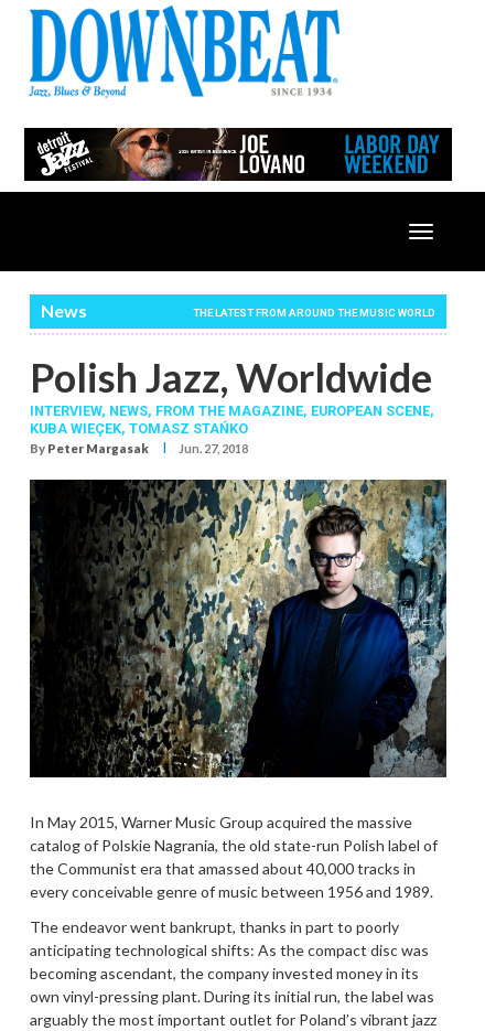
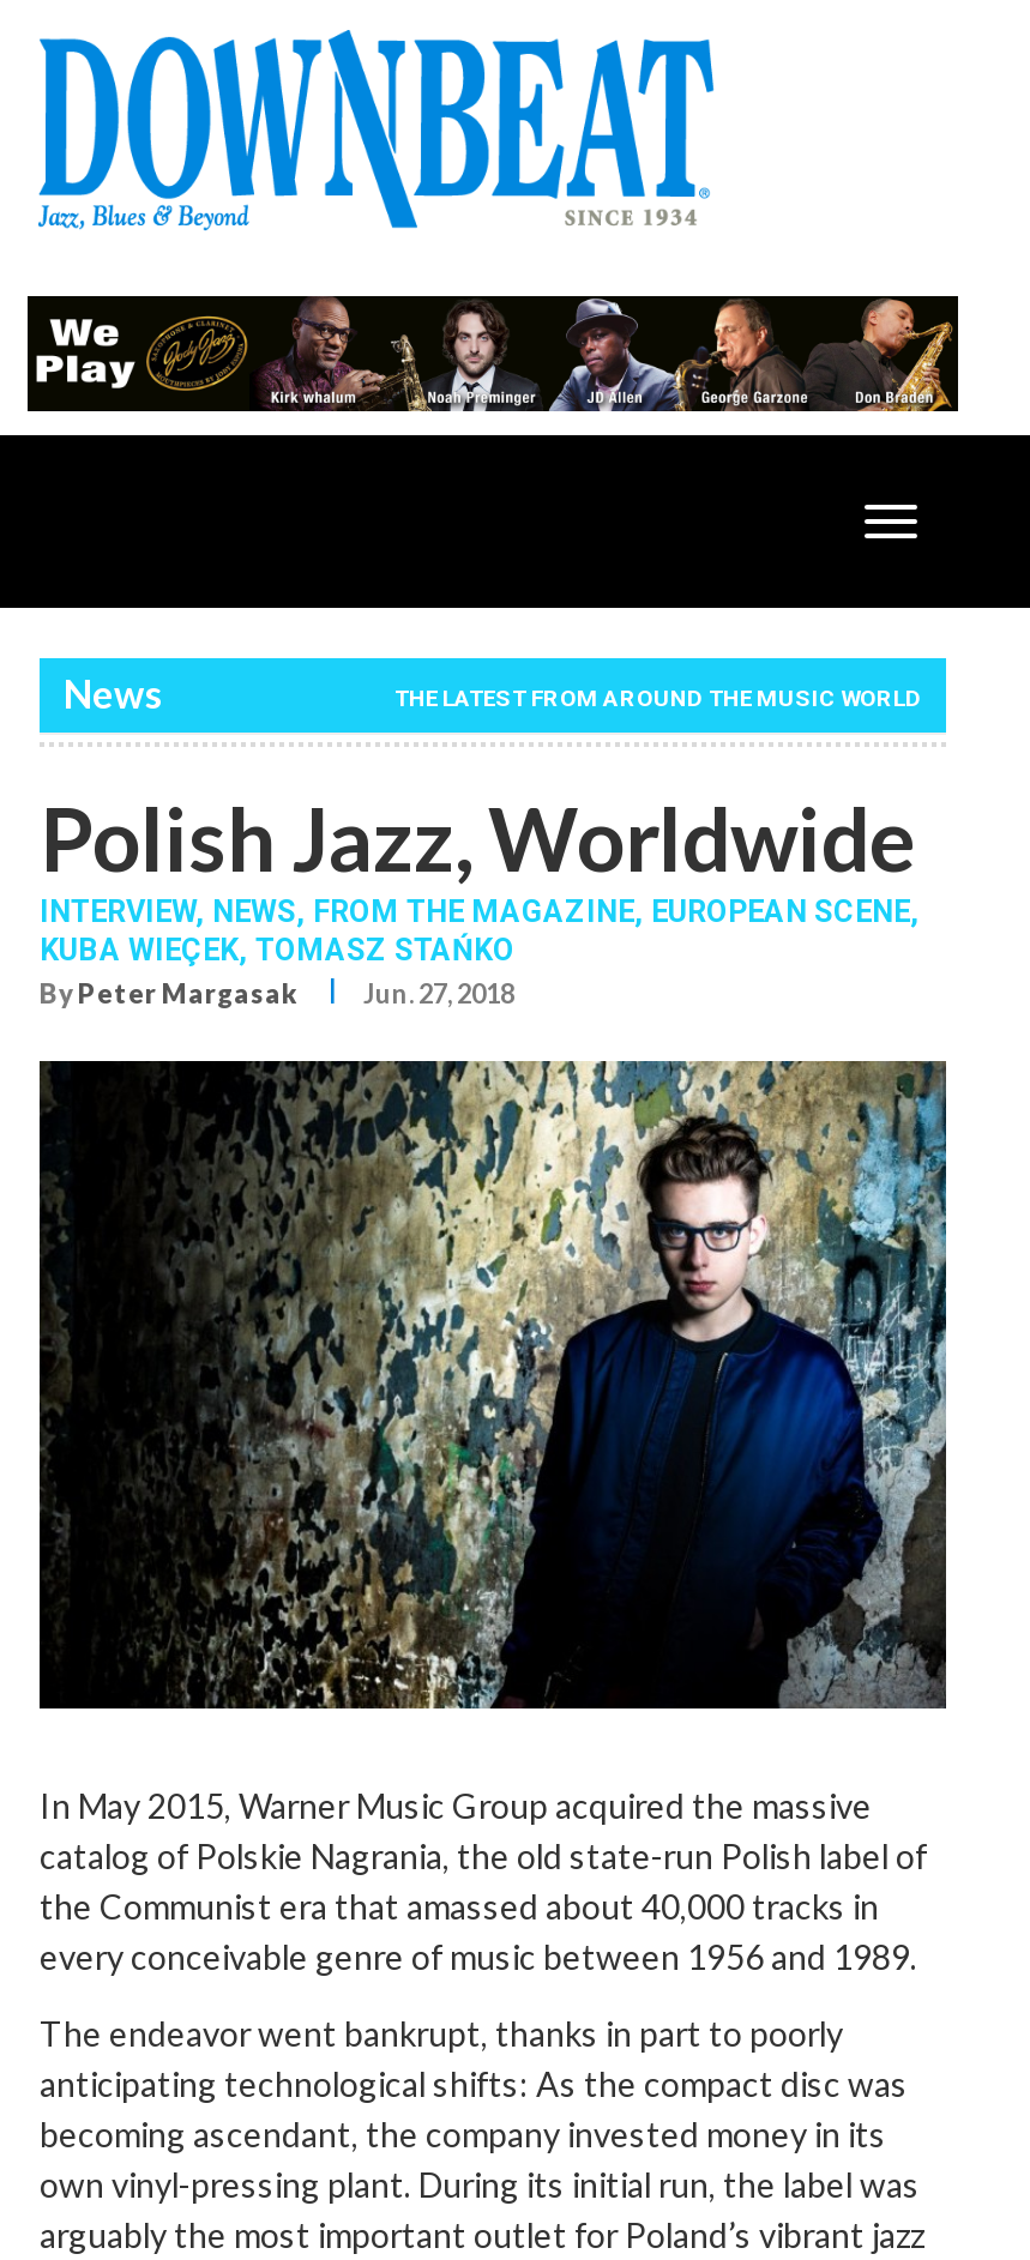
- [image]
+ [image]
